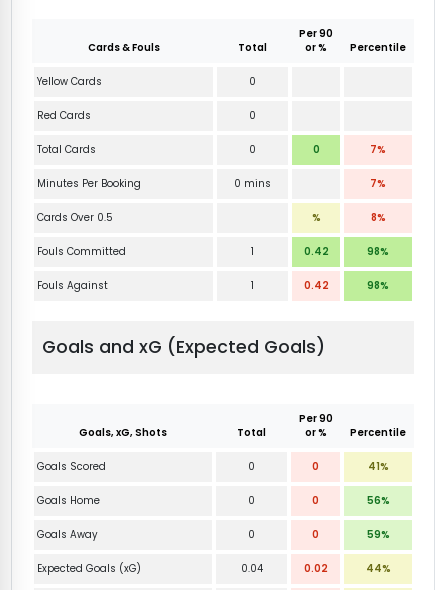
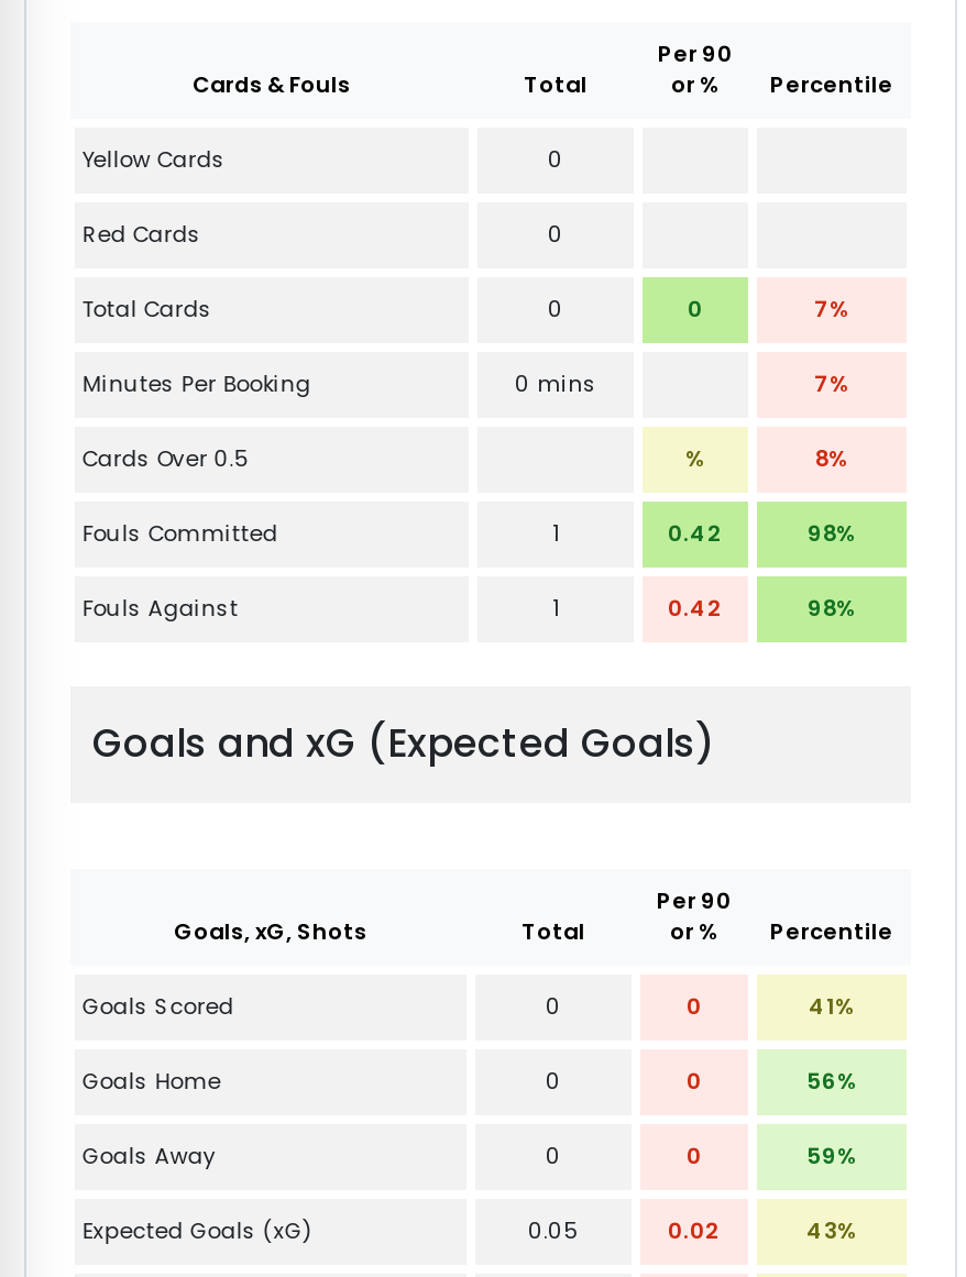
- 0.04
+ 0.05

- 44%
+ 43%
